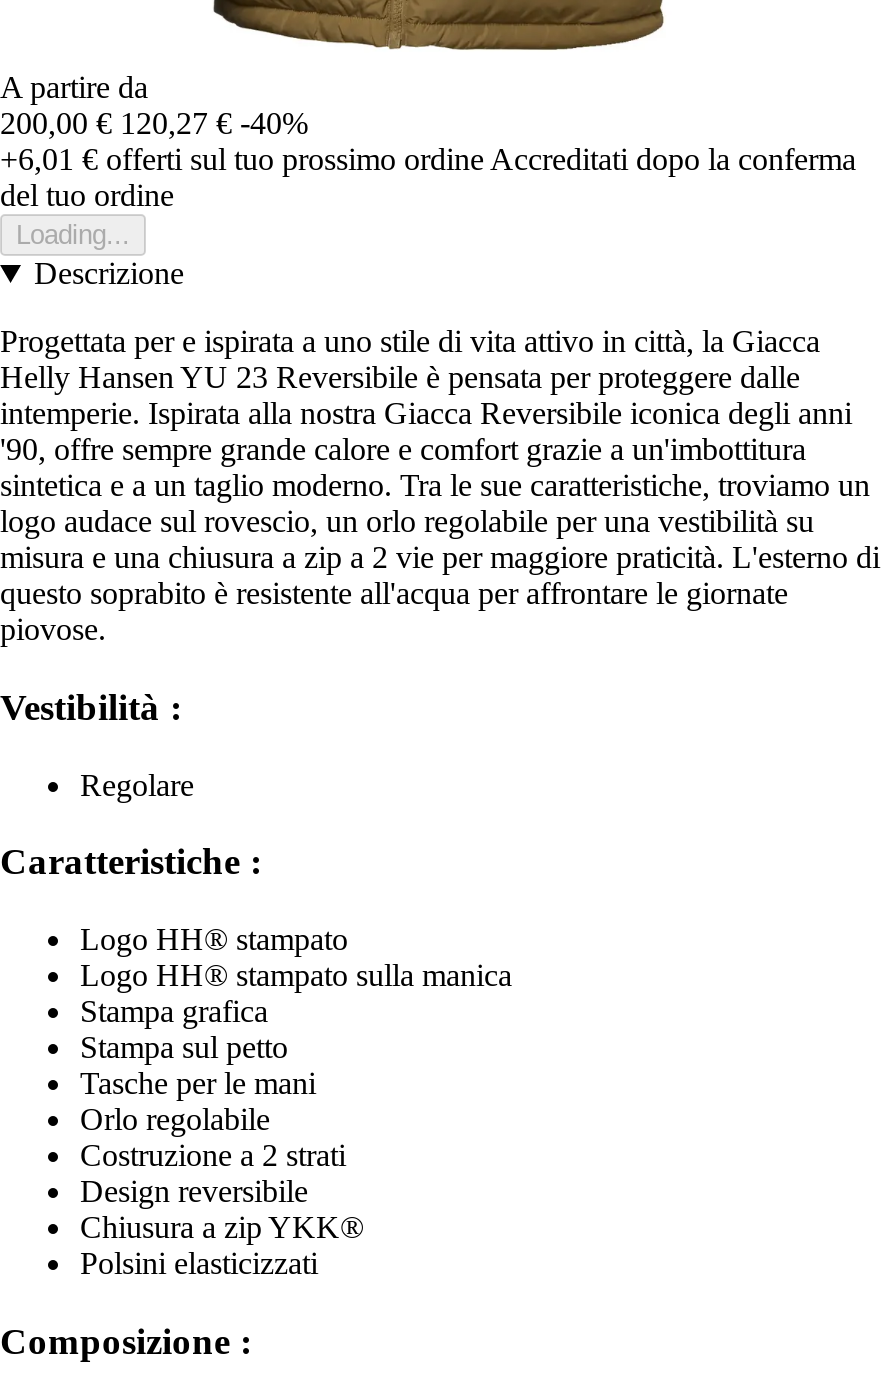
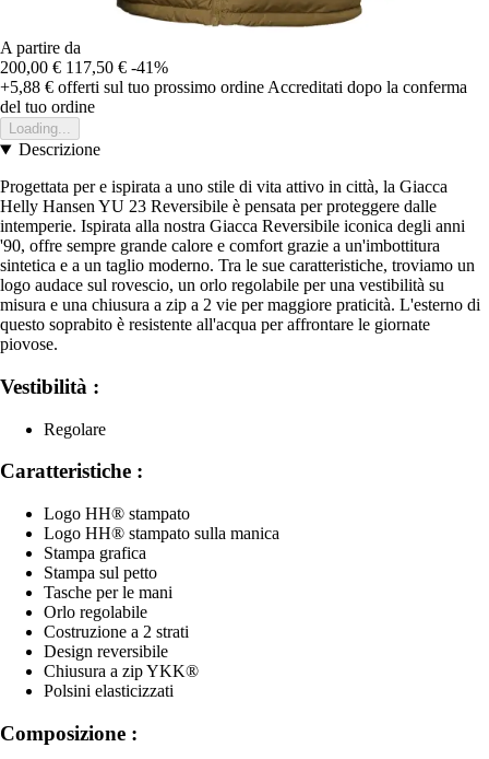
- 200,00 € 120,27 € -40%
+ 200,00 € 117,50 € -41%

- +6,01 €offerti sul tuo prossimo ordine Accreditati dopo la conferma
+ +5,88 €offerti sul tuo prossimo ordine Accreditati dopo la conferma
